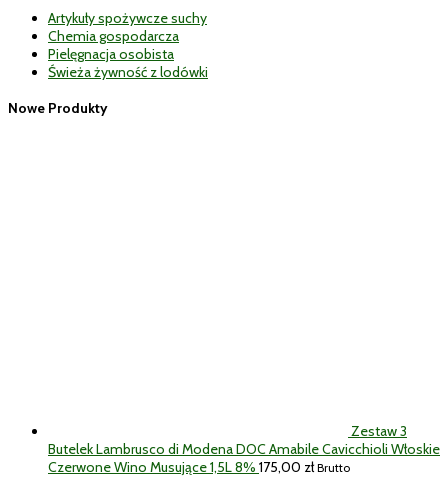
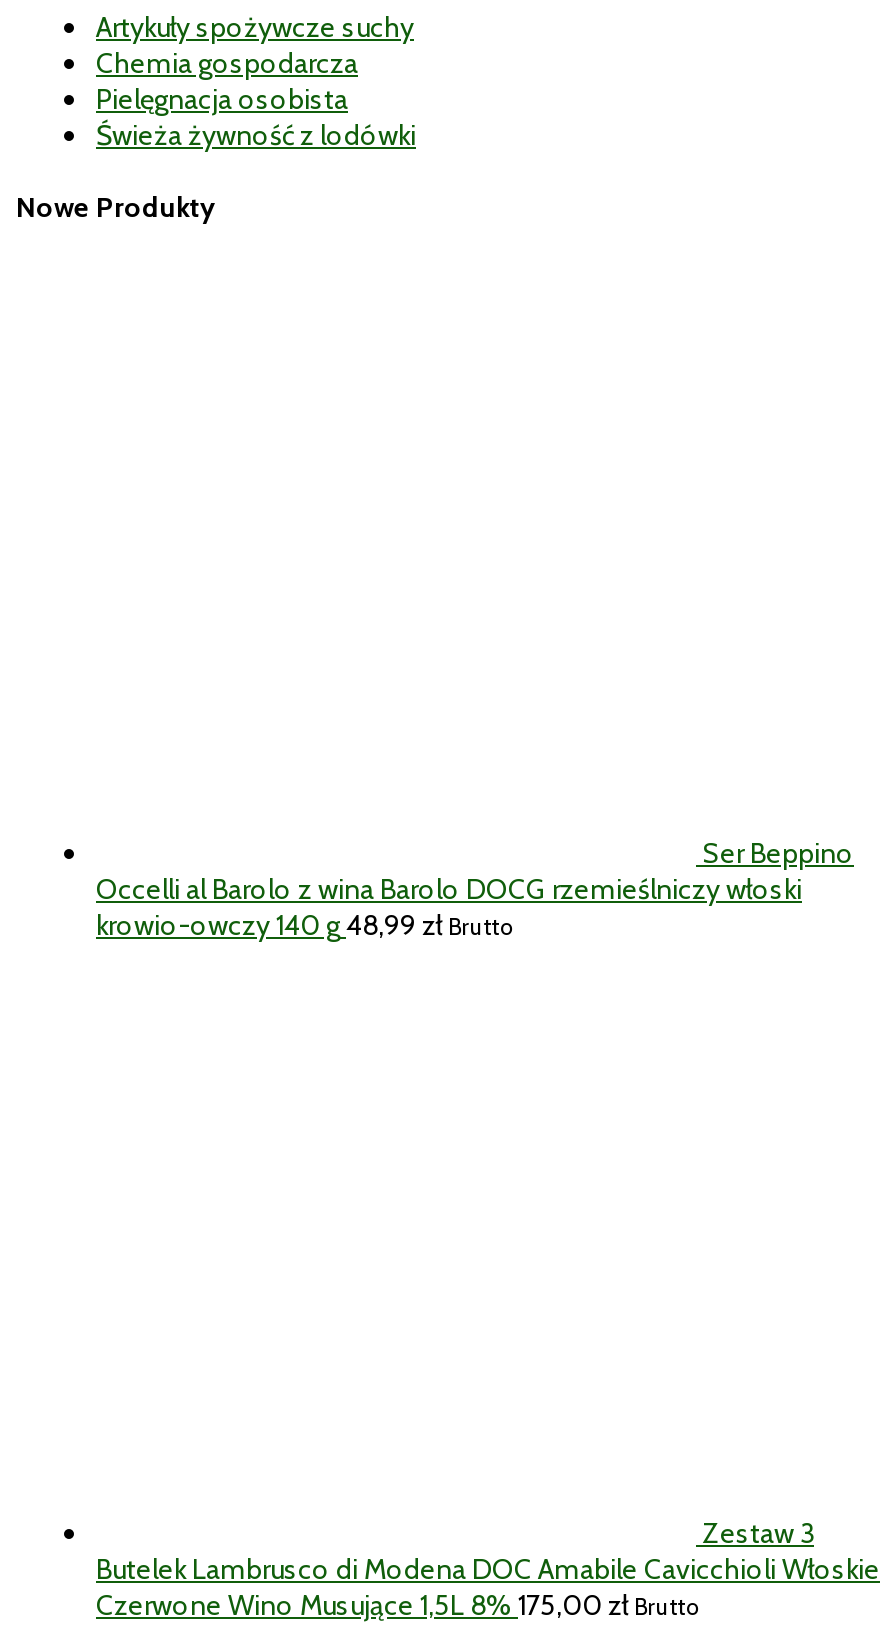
+ Ser Beppino
+ Occelli al Barolo z wina Barolo DOCG rzemieślniczy włoski
+ krowio-owczy 140 g 48,99 zł Brutto
